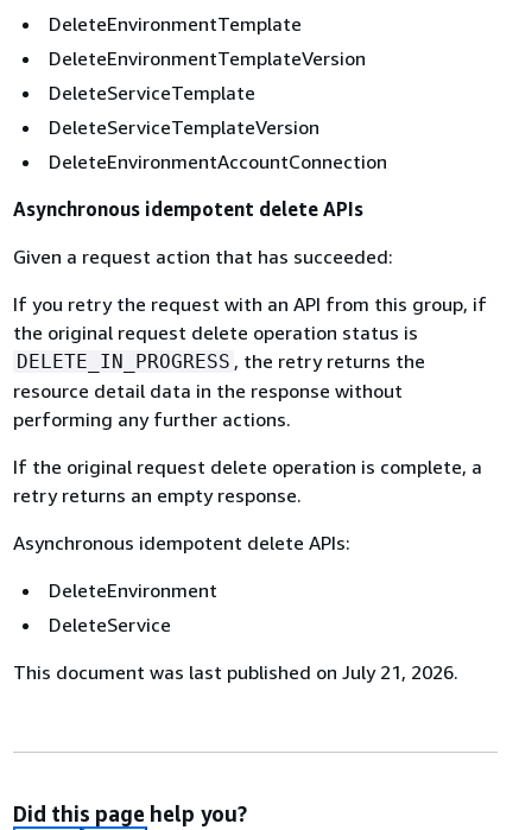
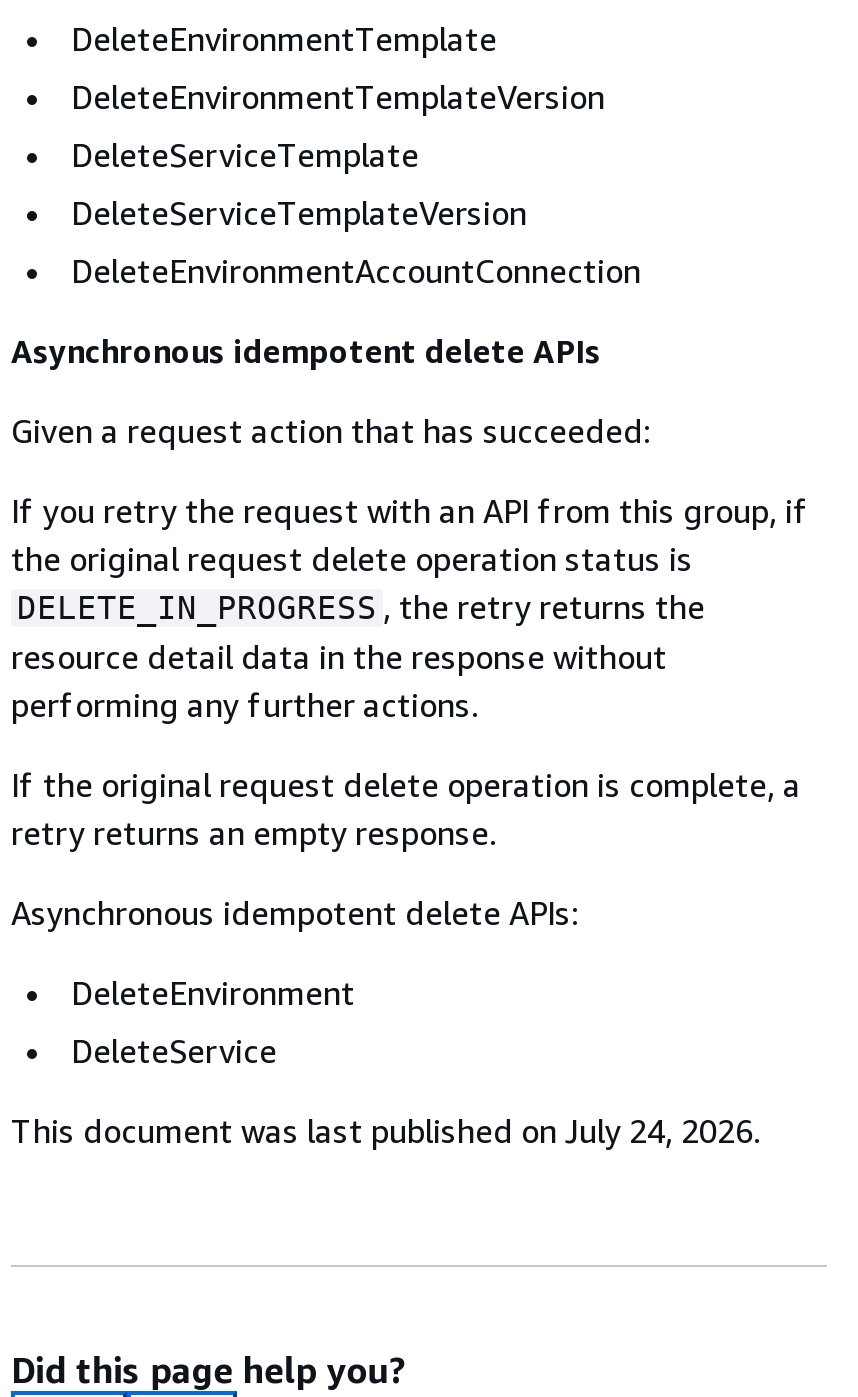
- This document was last published on July 21, 2026.
+ This document was last published on July 24, 2026.
